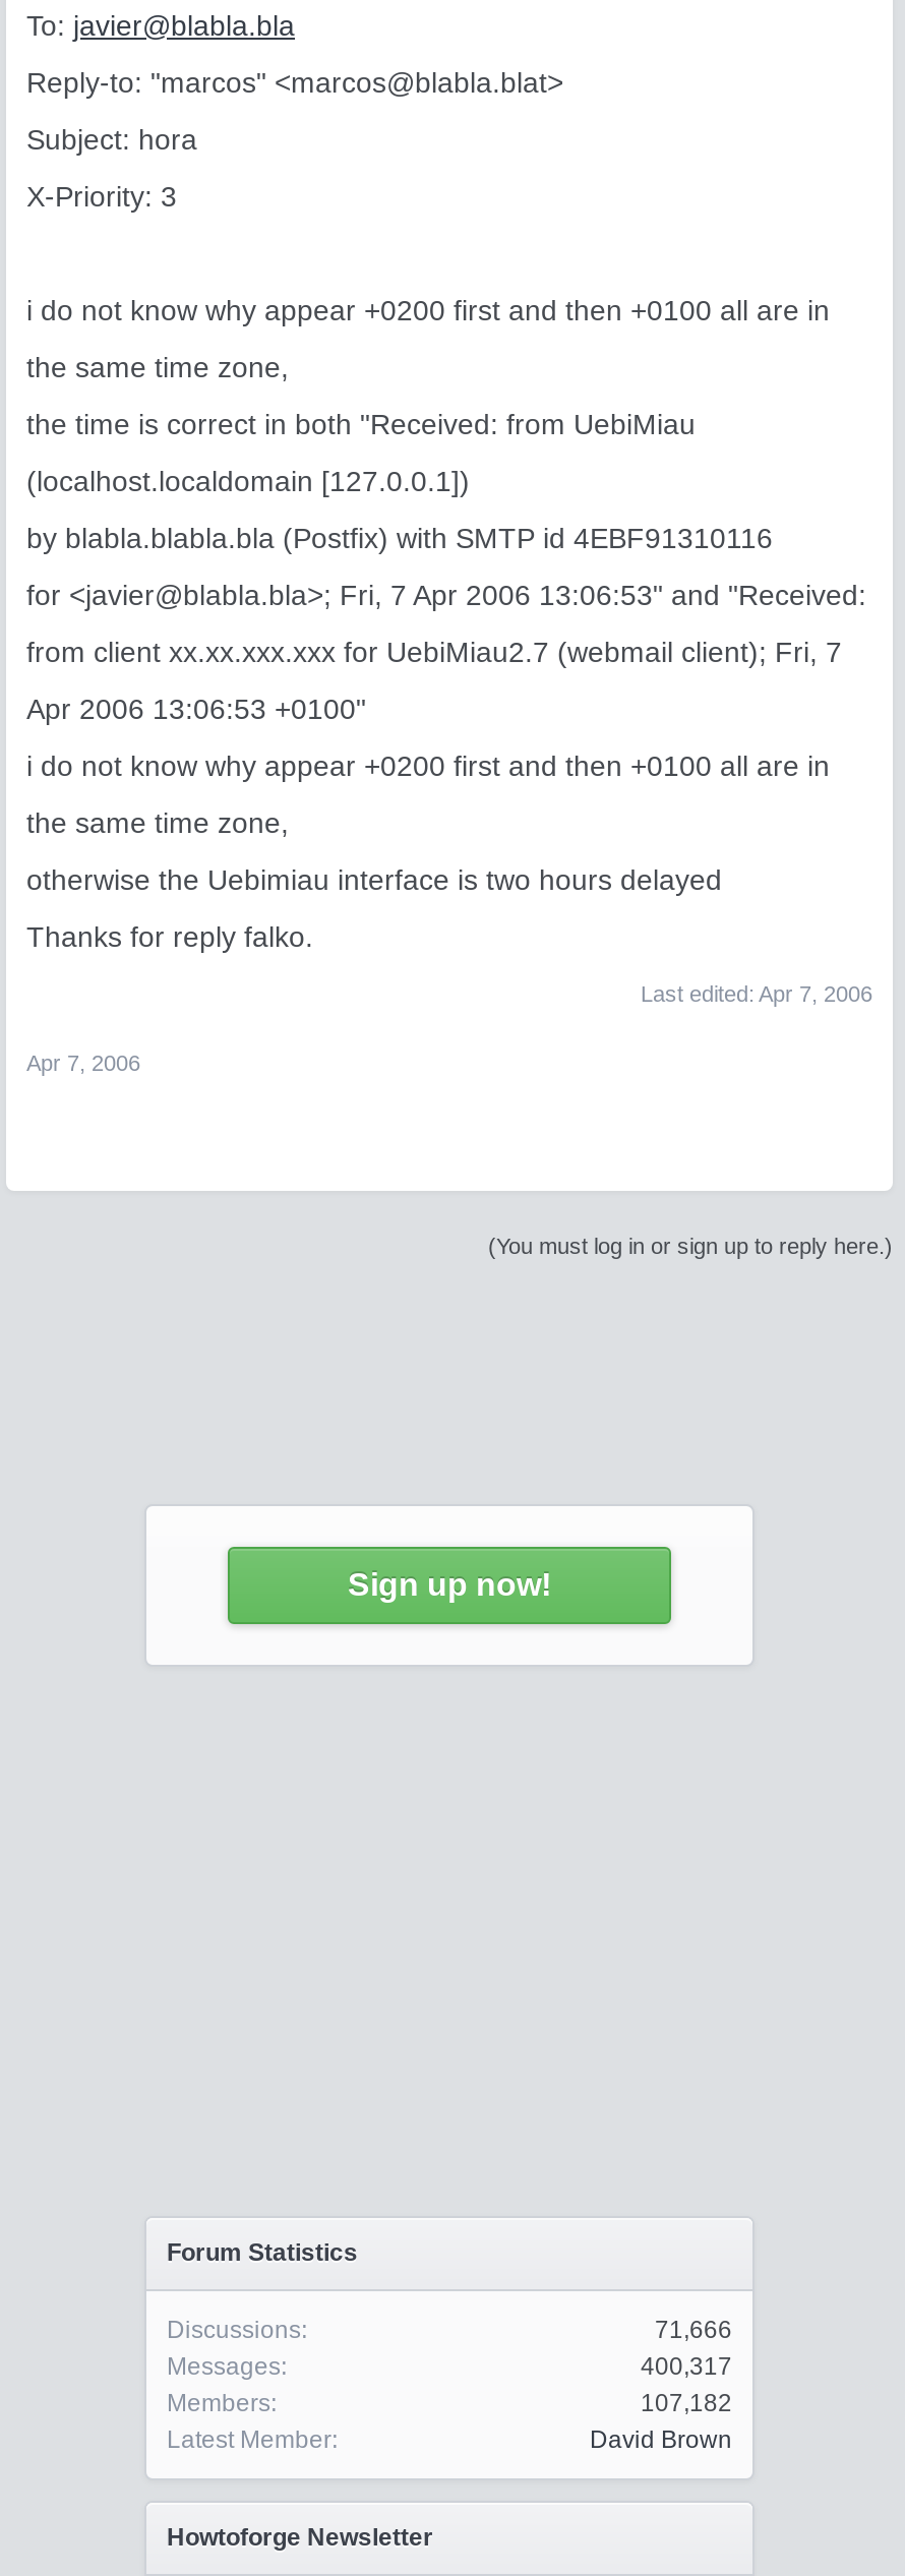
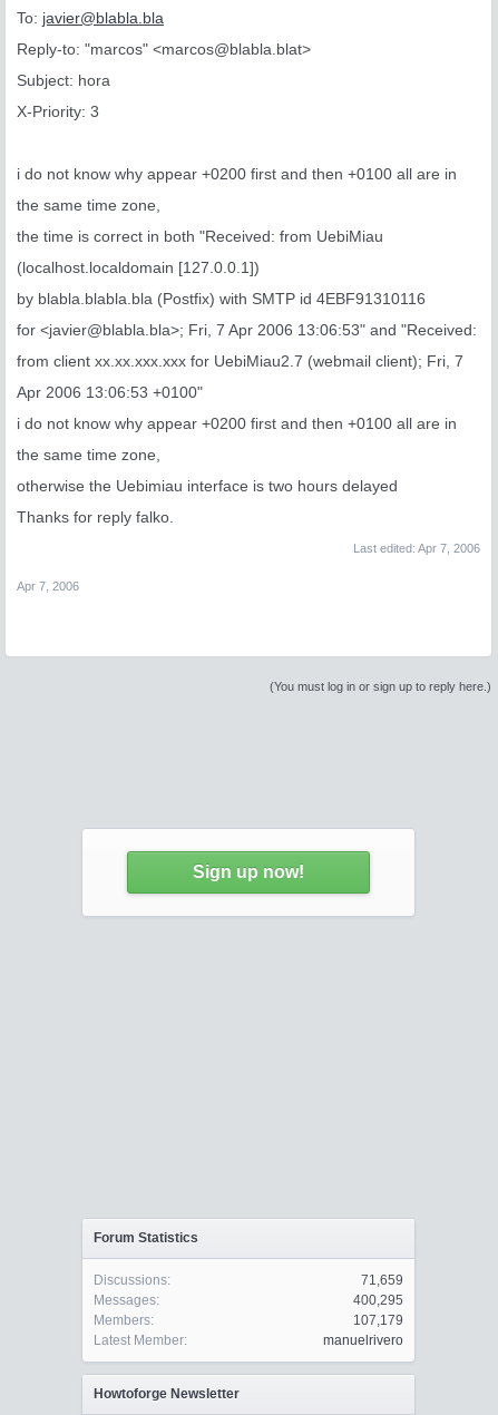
- 71,666
+ 71,659

- 400,317
+ 400,295

- 107,182
+ 107,179

- David Brown
+ manuelrivero
